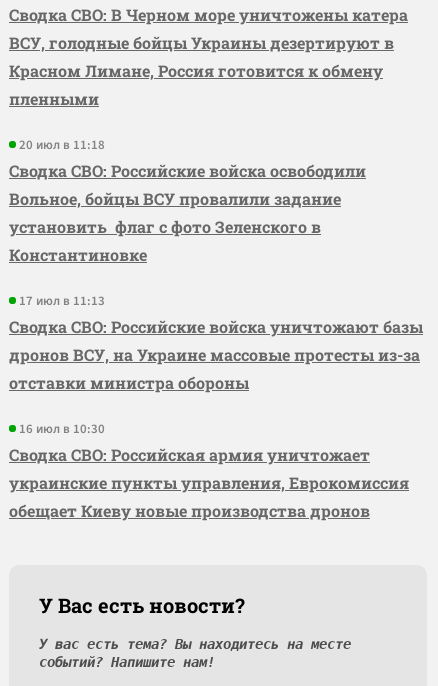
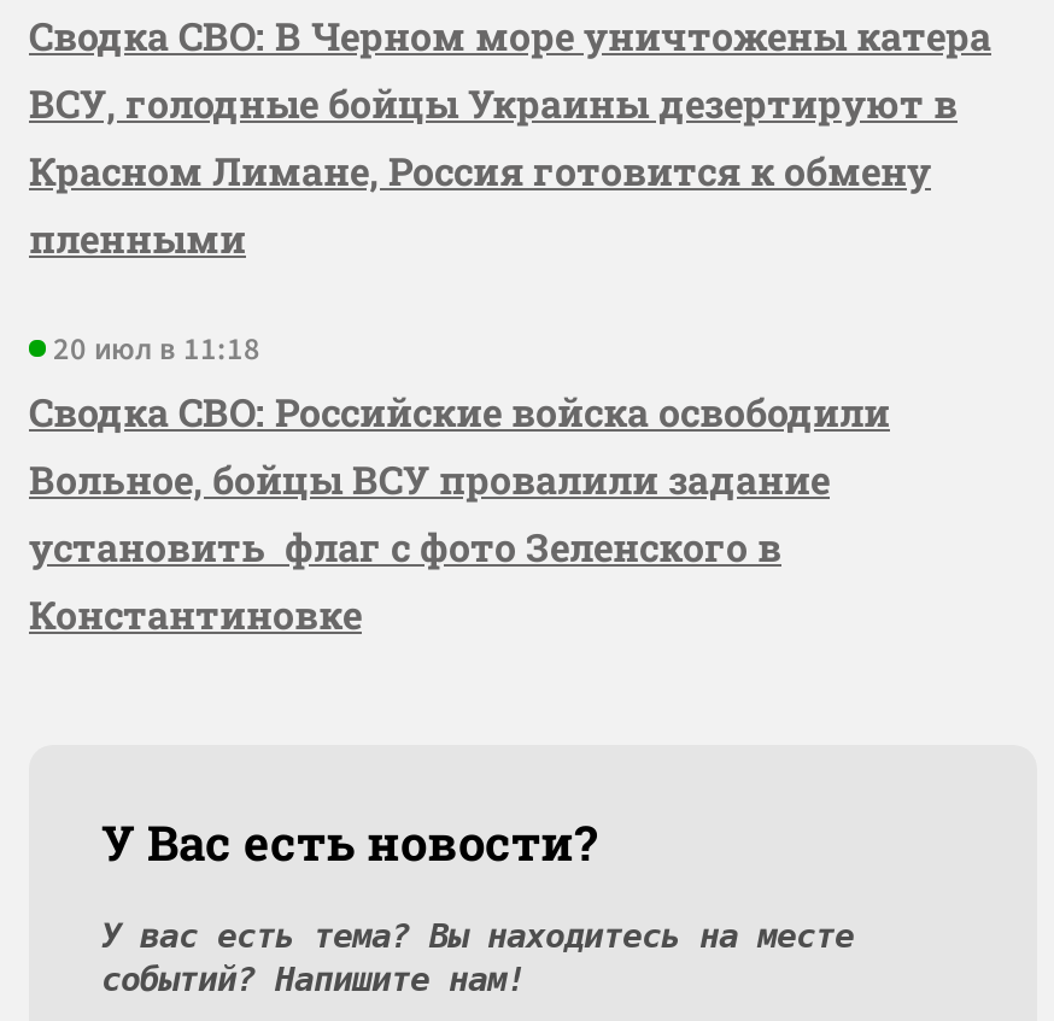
- 17 июл в 11:13
- Сводка СВО: Российские войска уничтожают базы
- дронов ВСУ, на Украине массовые протесты из-за
- отставки министра обороны
- 16 июл в 10:30
- Сводка СВО: Российская армия уничтожает
- украинские пункты управления, Еврокомиссия
- обещает Киеву новые производства дронов
